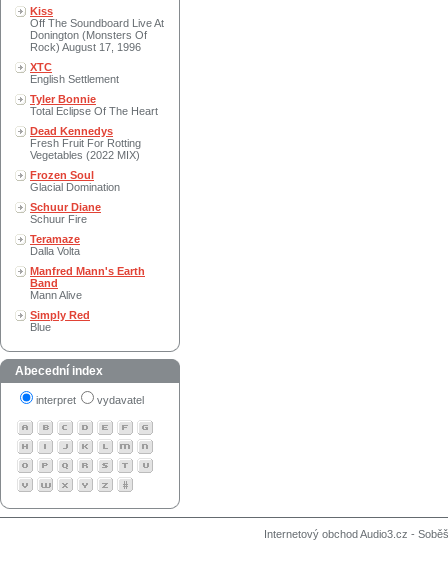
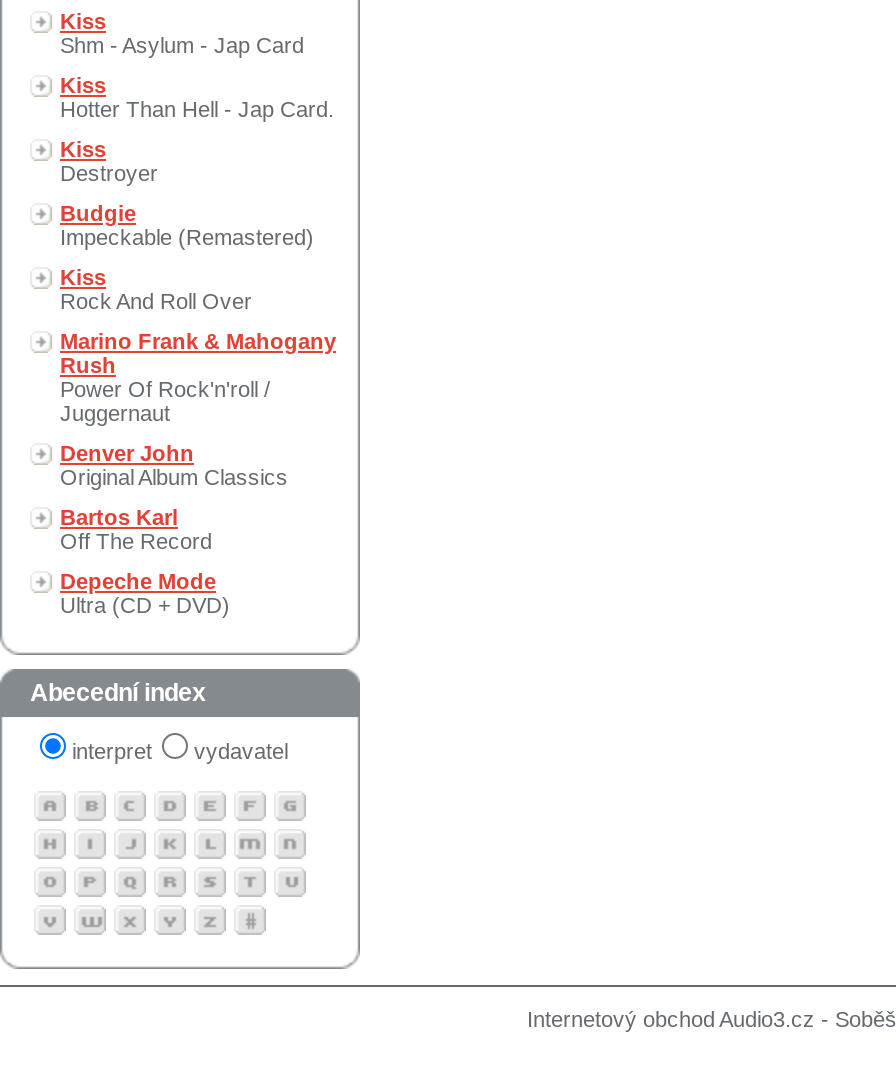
- Off The Soundboard Live At
- Donington (Monsters Of
- Rock) August 17, 1996
+ Shm - Asylum - Jap Card

- XTC
- English Settlement
+ Kiss
+ Hotter Than Hell - Jap Card.

- Tyler Bonnie
- Total Eclipse Of The Heart
+ Kiss
+ Destroyer

- Dead Kennedys
- Fresh Fruit For Rotting
- Vegetables (2022 MIX)
+ Budgie
+ Impeckable (Remastered)

- Frozen Soul
- Glacial Domination
+ Kiss
+ Rock And Roll Over

- Schuur Diane
- Schuur Fire
+ Marino Frank & Mahogany
+ Rush
+ Power Of Rock'n'roll /
+ Juggernaut

- Teramaze
- Dalla Volta
+ Denver John
+ Original Album Classics

- Manfred Mann's Earth
- Band
- Mann Alive
+ Bartos Karl
+ Off The Record

- Simply Red
- Blue
+ Depeche Mode
+ Ultra (CD + DVD)
